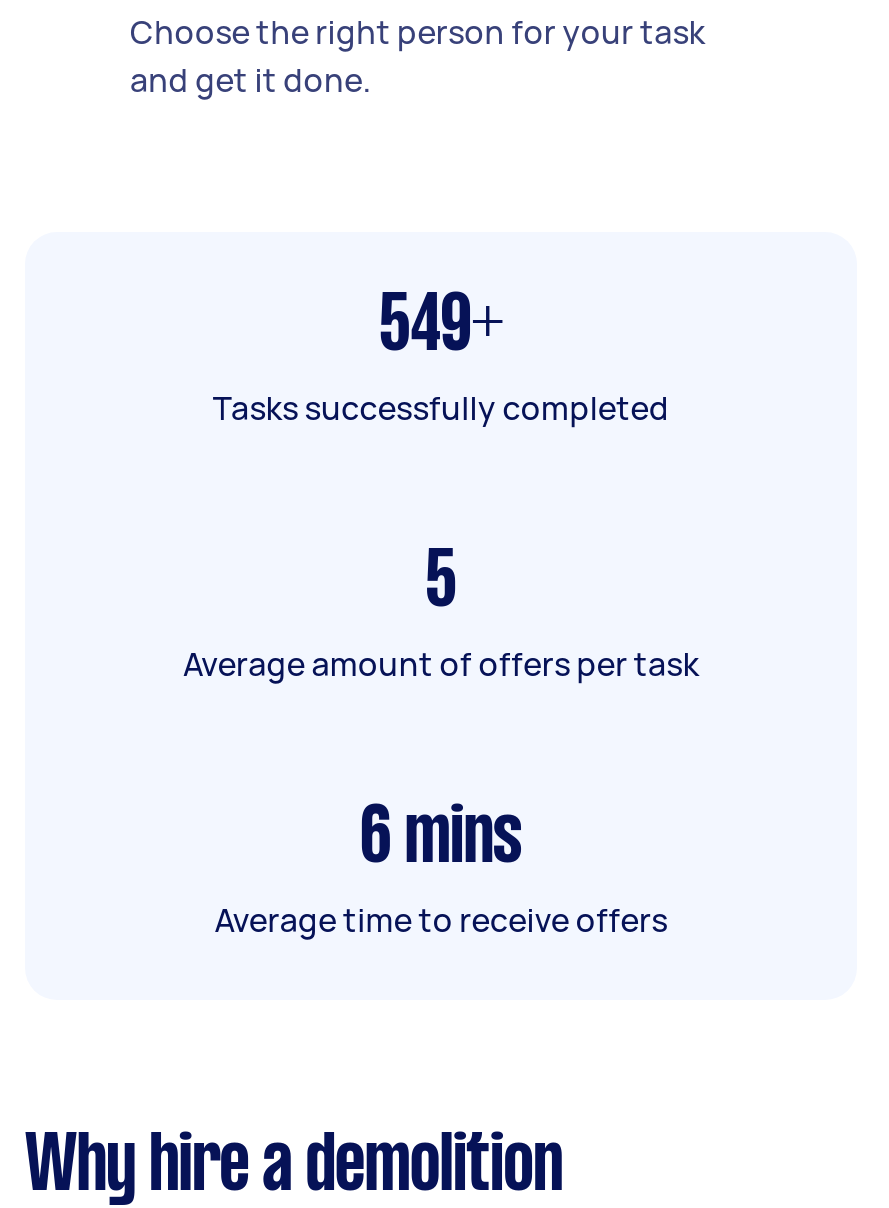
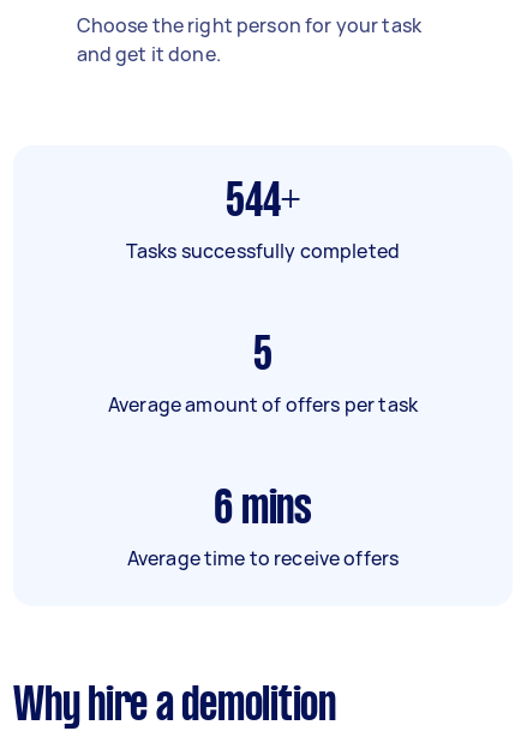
- 549+
+ 544+
